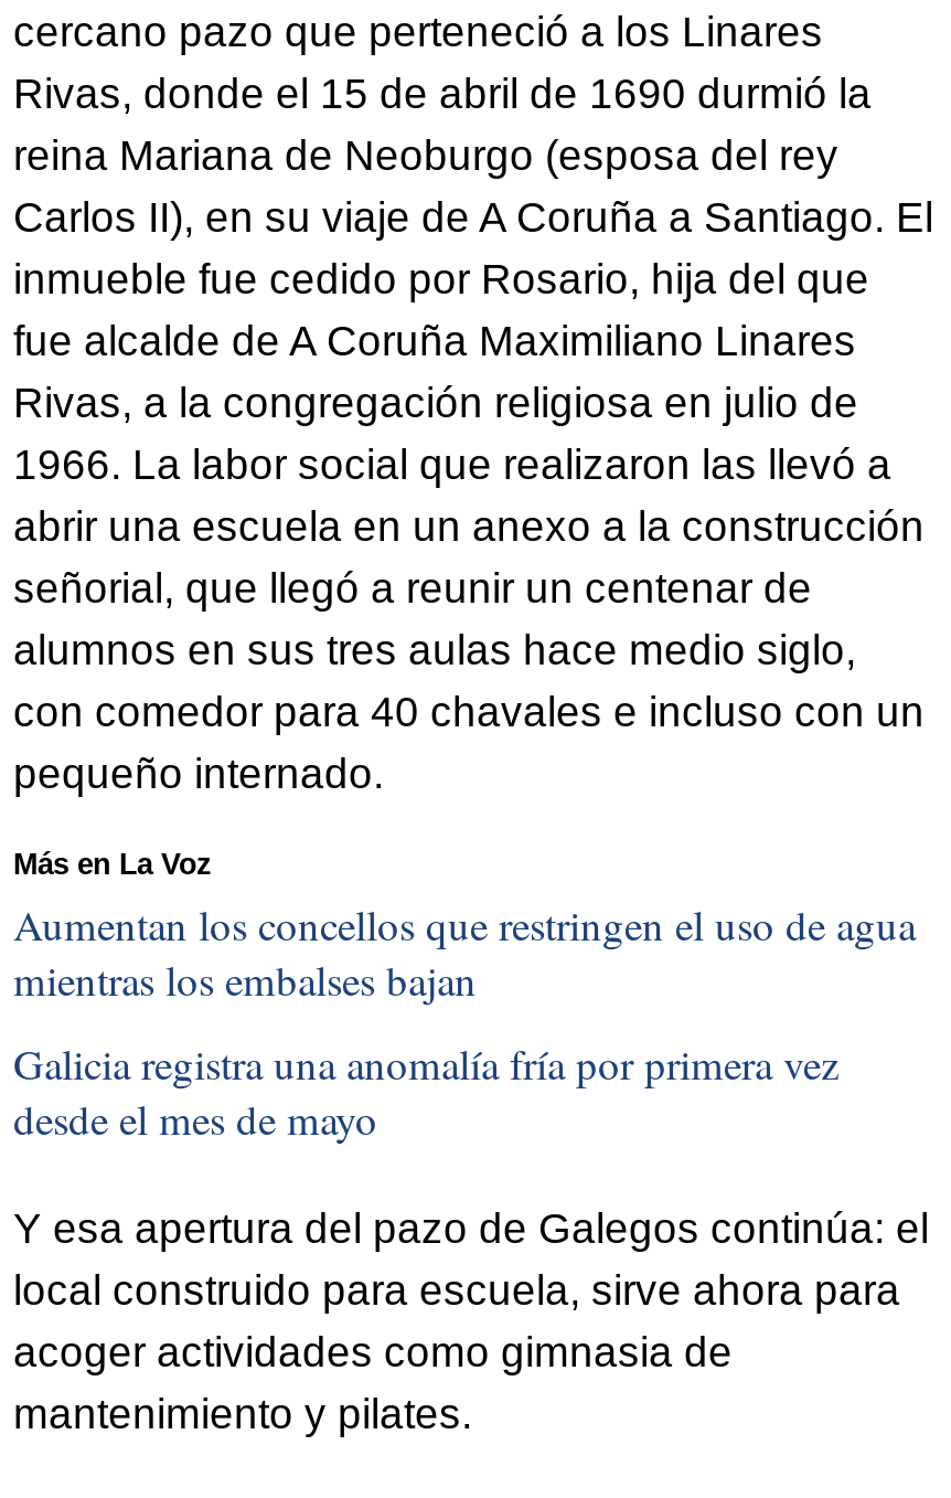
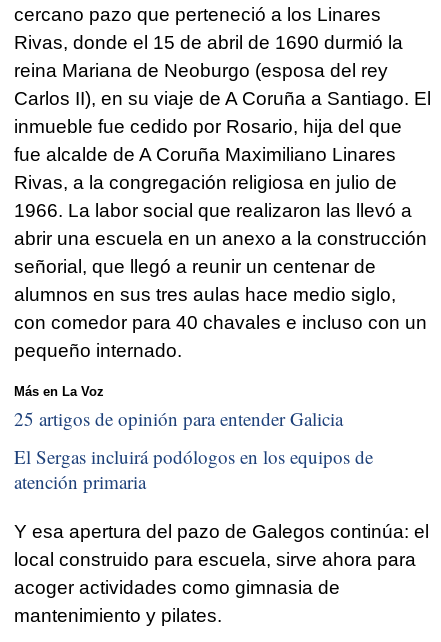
- Aumentan los concellos que restringen el uso de agua
- mientras los embalses bajan
+ 25 artigos de opinión para entender Galicia

- Galicia registra una anomalía fría por primera vez
- desde el mes de mayo
+ El Sergas incluirá podólogos en los equipos de
+ atención primaria
